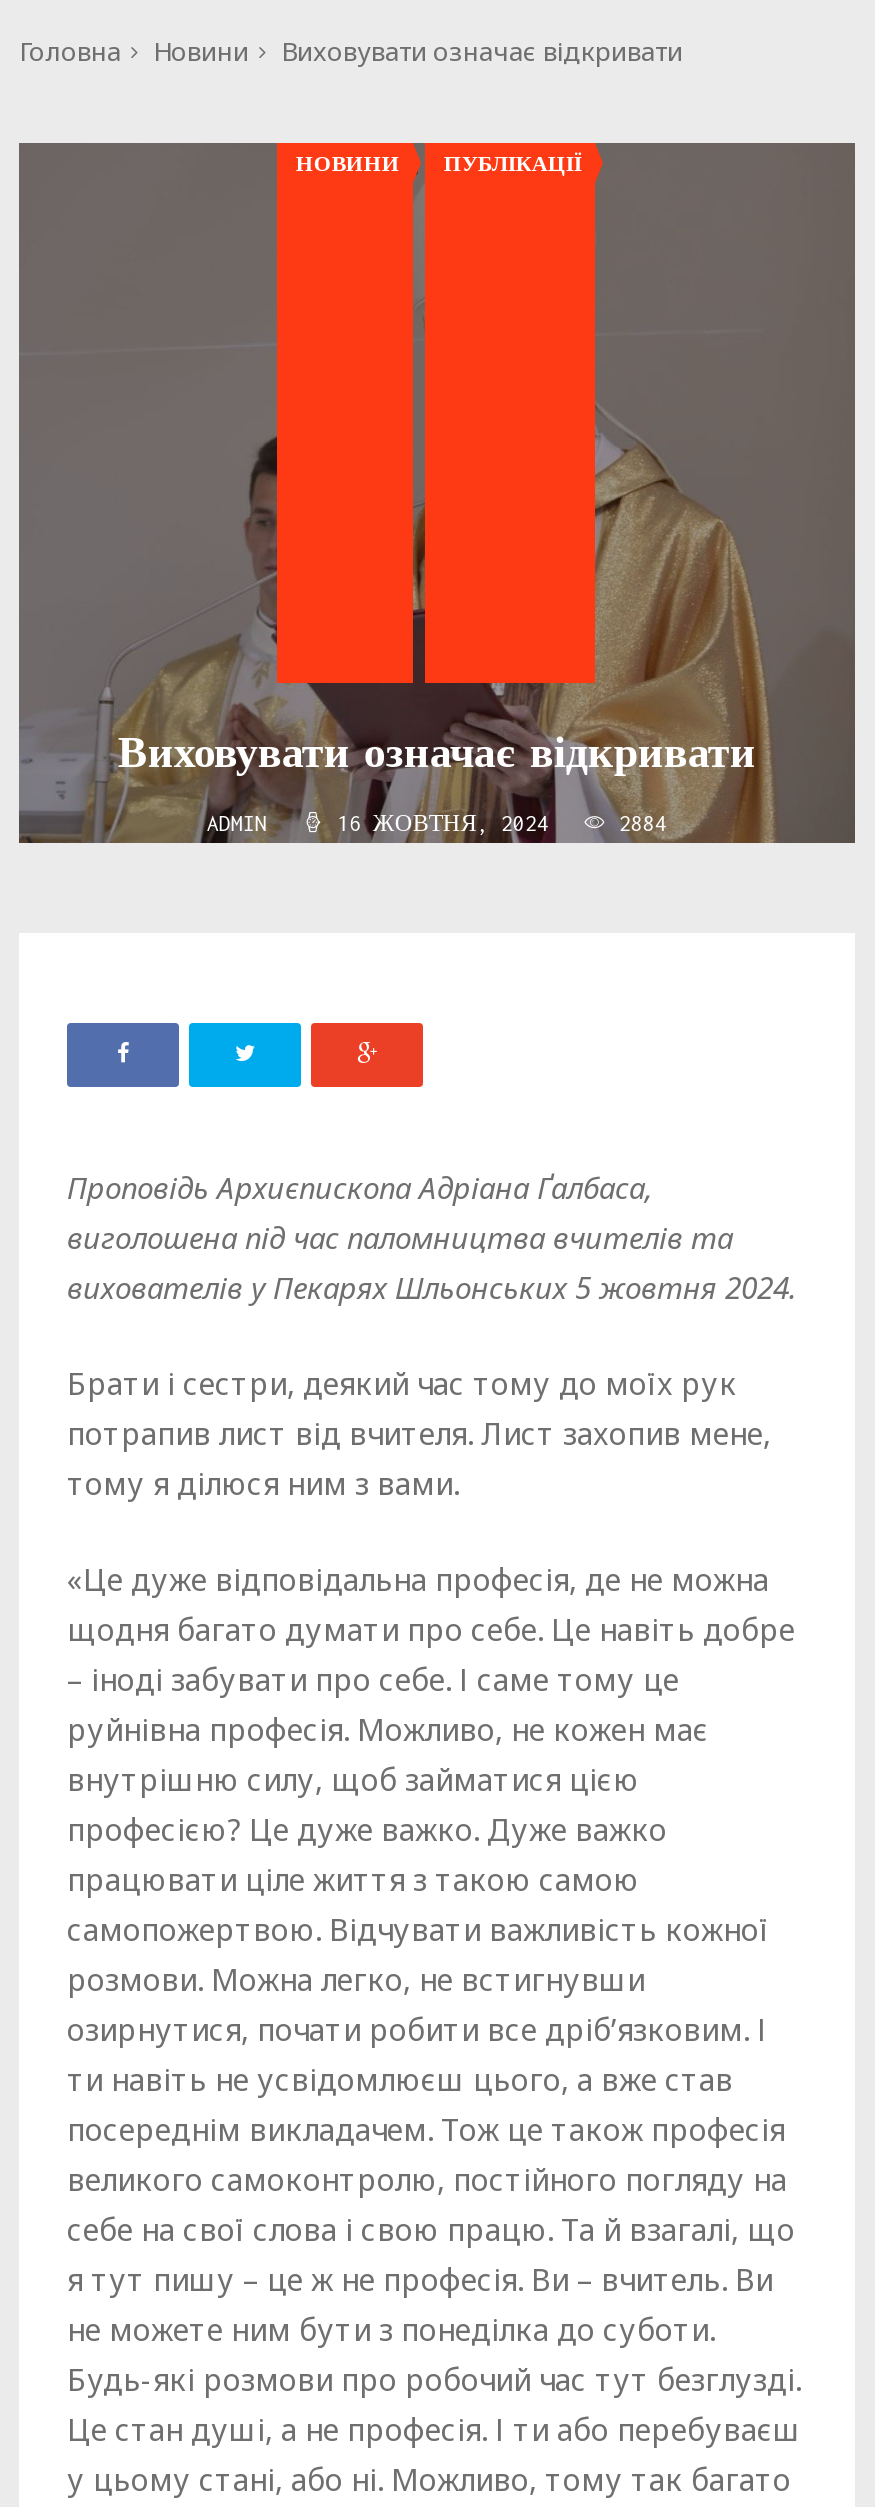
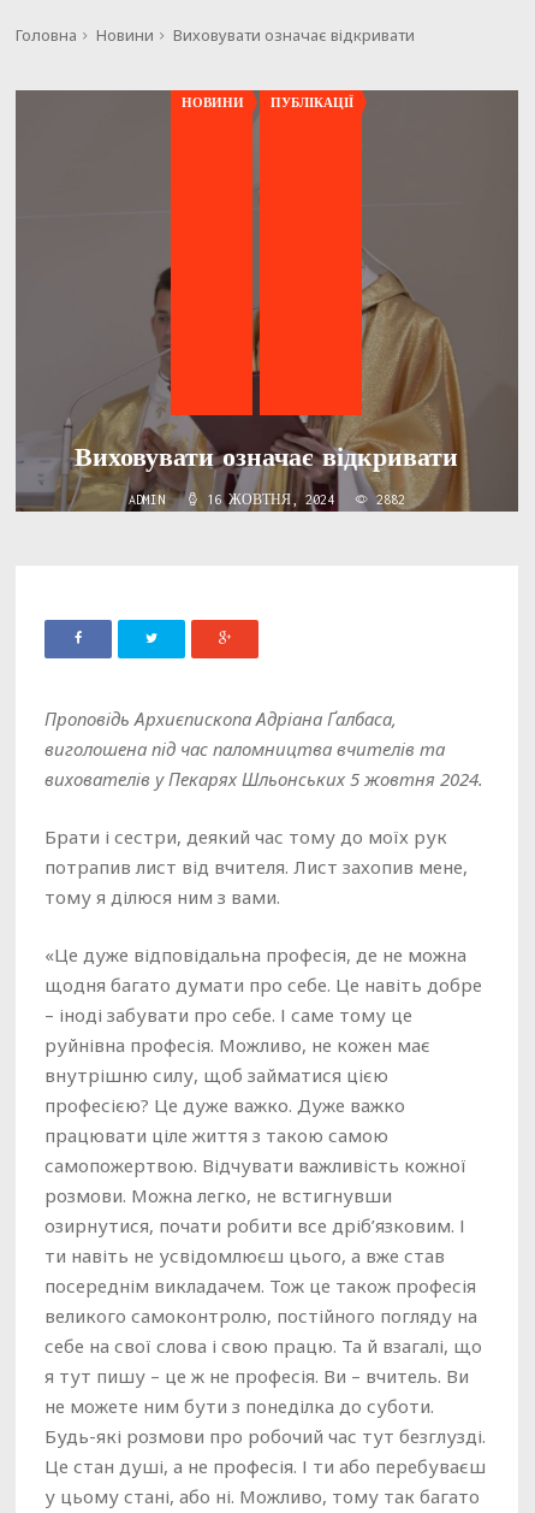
- 2884
+ 2882
